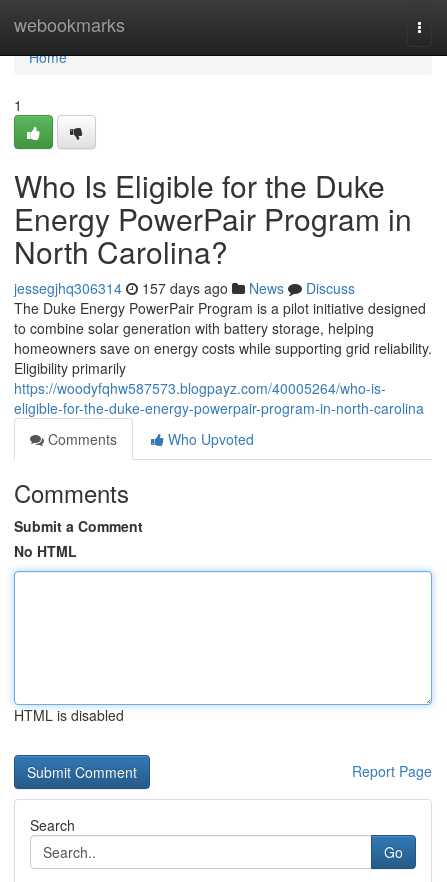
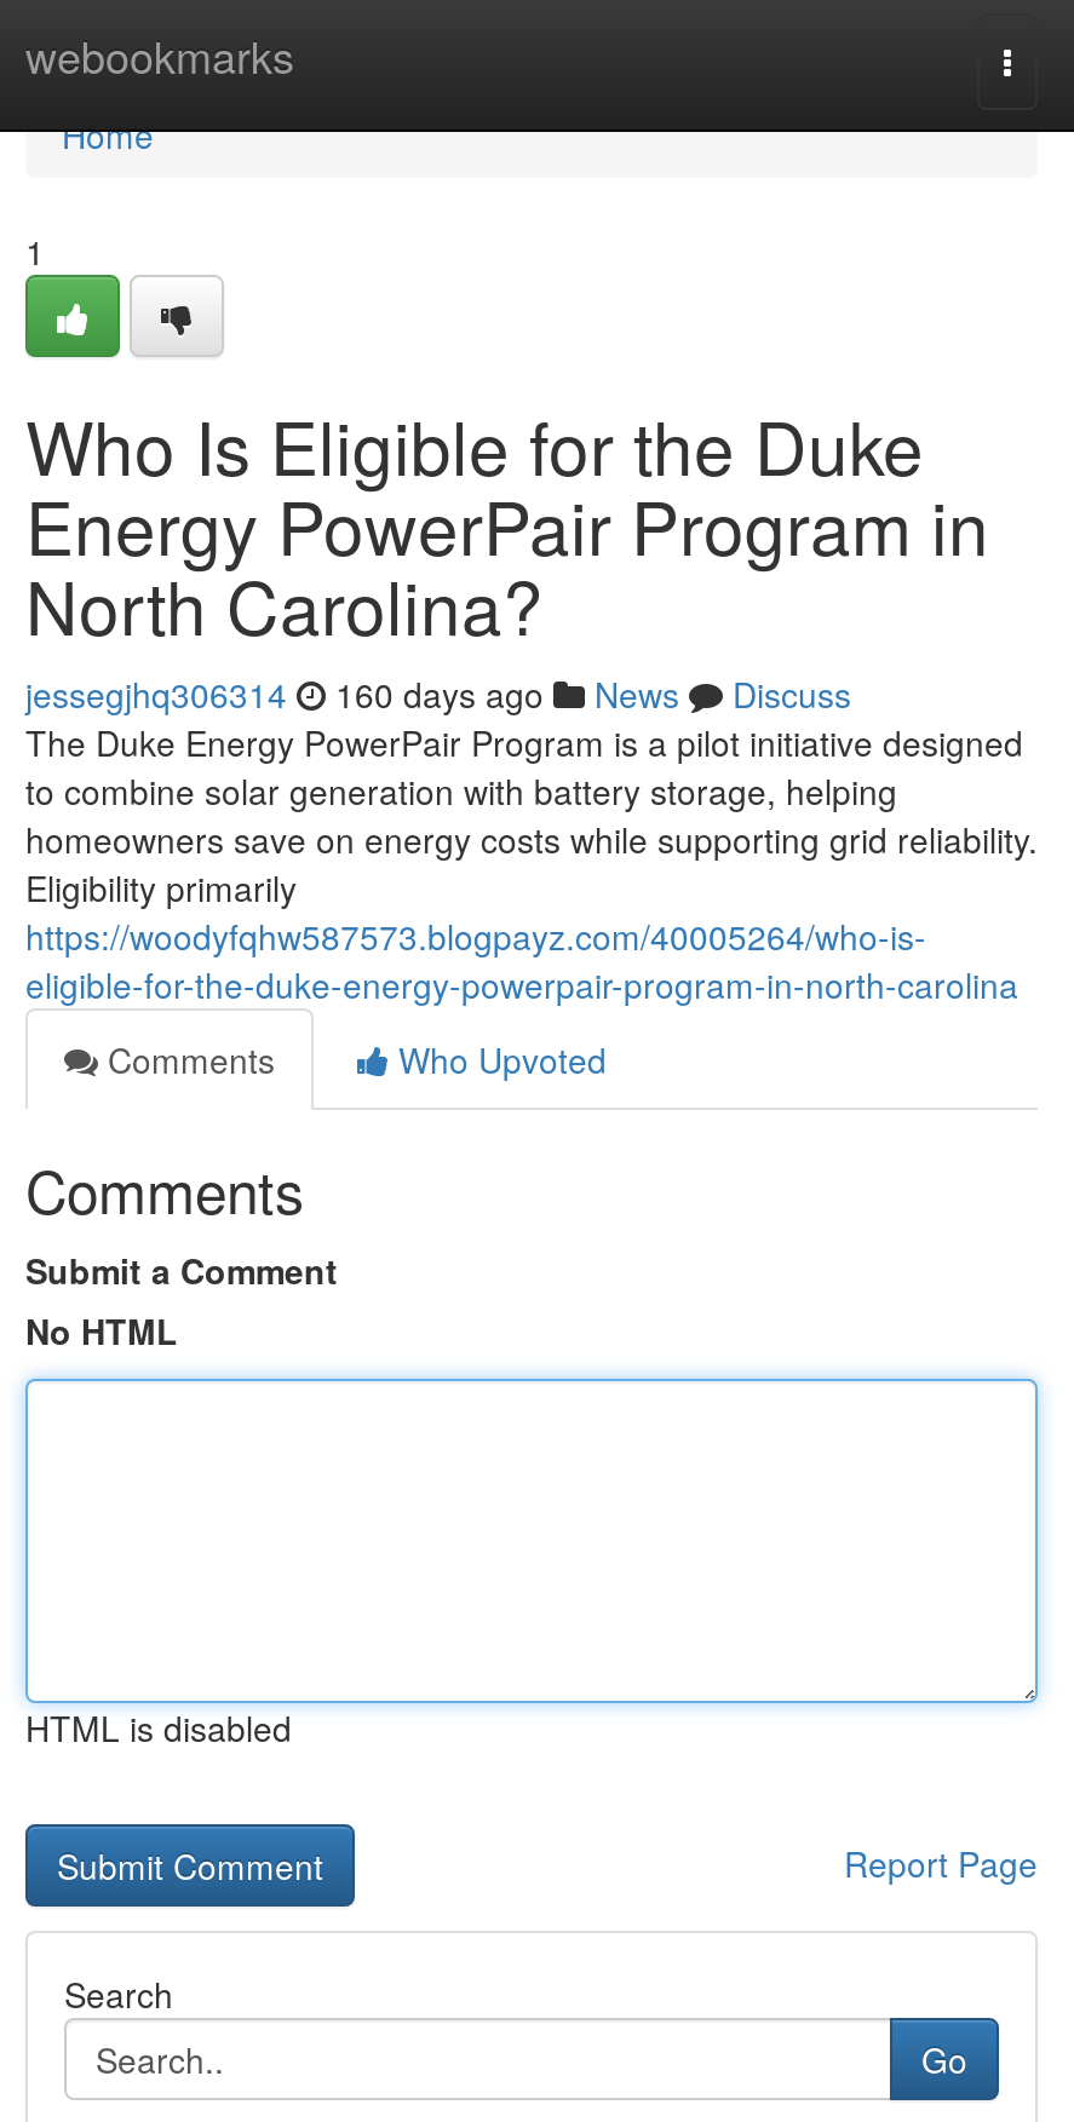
- jessegjhq306314 157 days ago News Discuss
+ jessegjhq306314 160 days ago News Discuss
